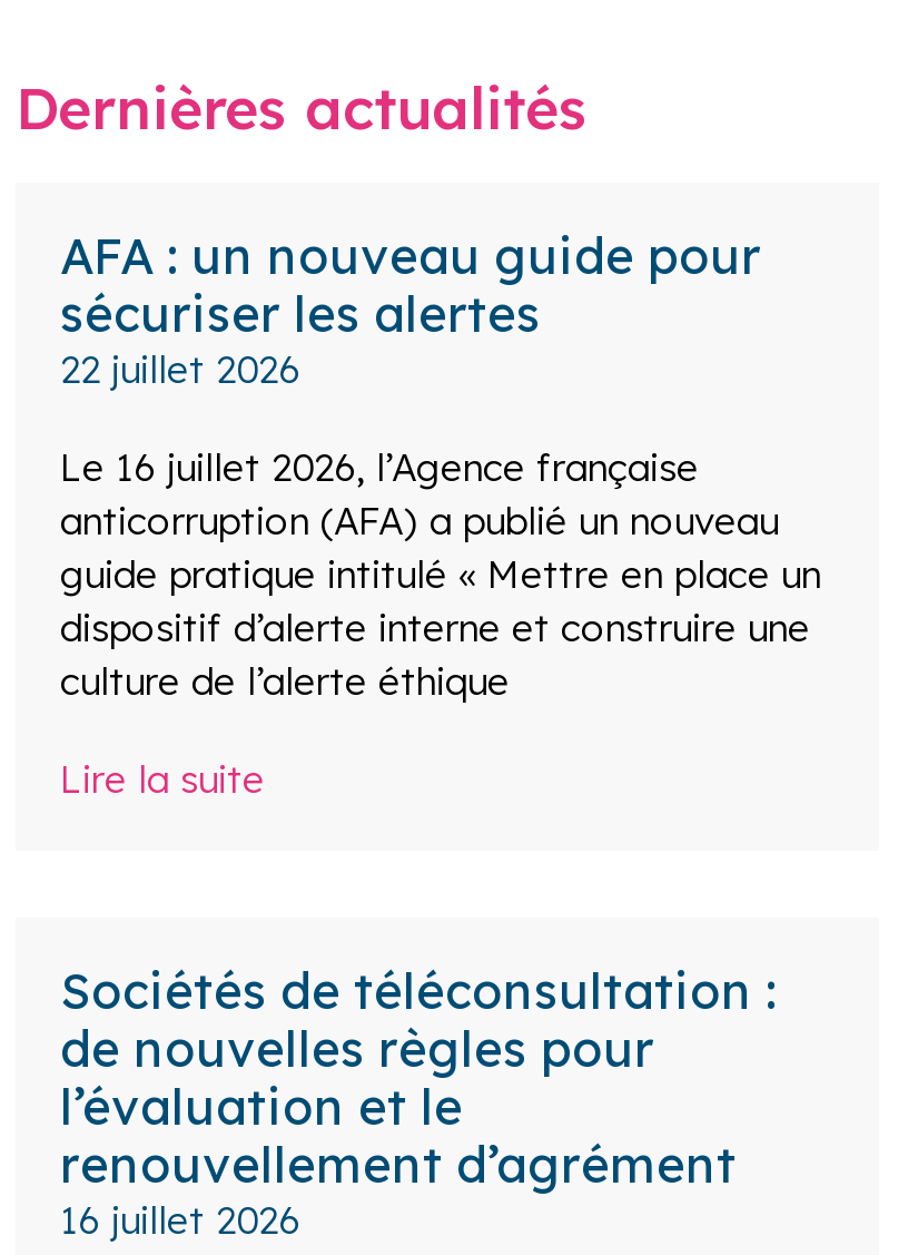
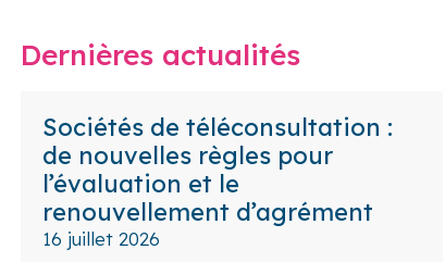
- AFA : un nouveau guide pour
- sécuriser les alertes
- 22 juillet 2026
- Le 16 juillet 2026, l’Agence française
- anticorruption (AFA) a publié un nouveau
- guide pratique intitulé « Mettre en place un
- dispositif d’alerte interne et construire une
- culture de l’alerte éthique
- Lire la suite
